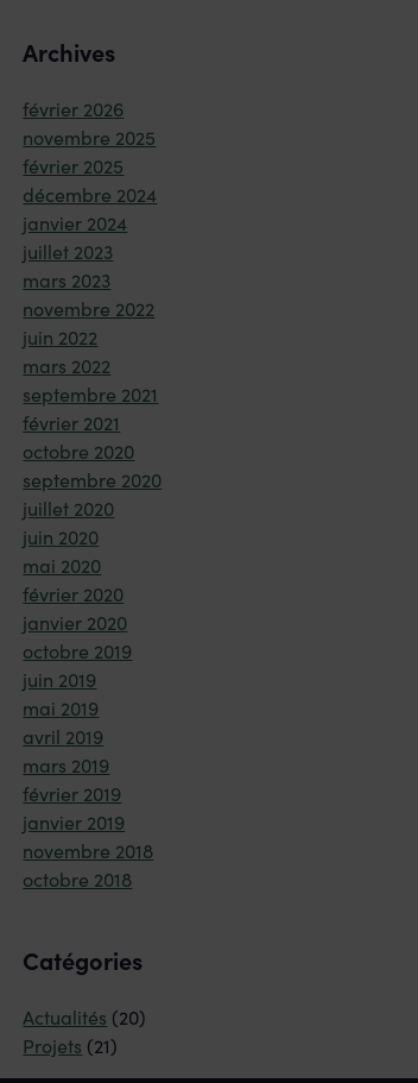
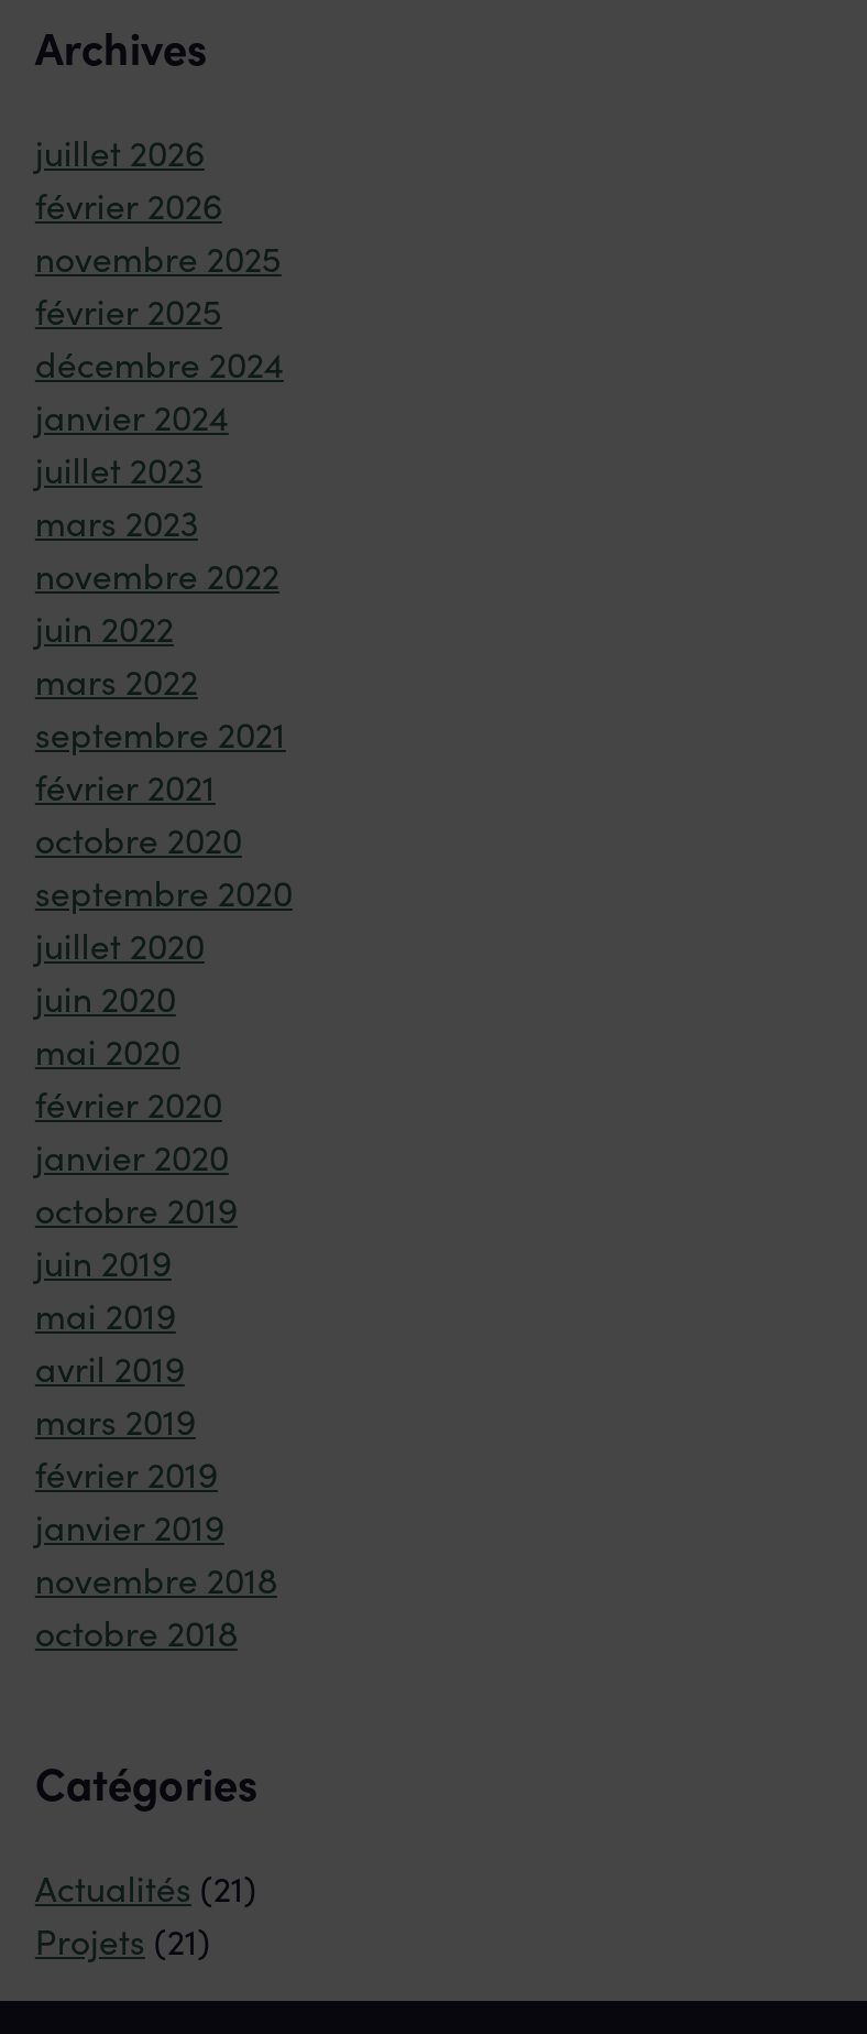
+ juillet 2026

- Actualités (20)
+ Actualités (21)
